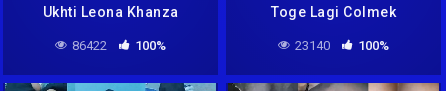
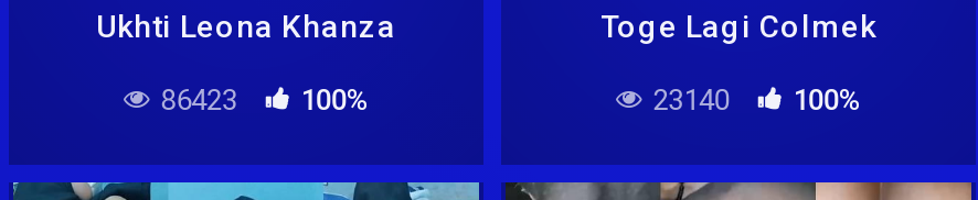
- 86422 100%
+ 86423 100%
